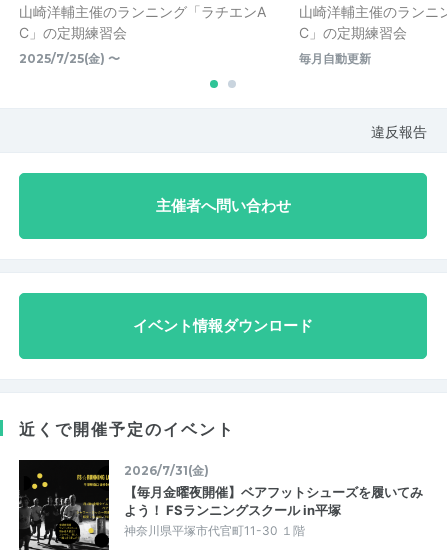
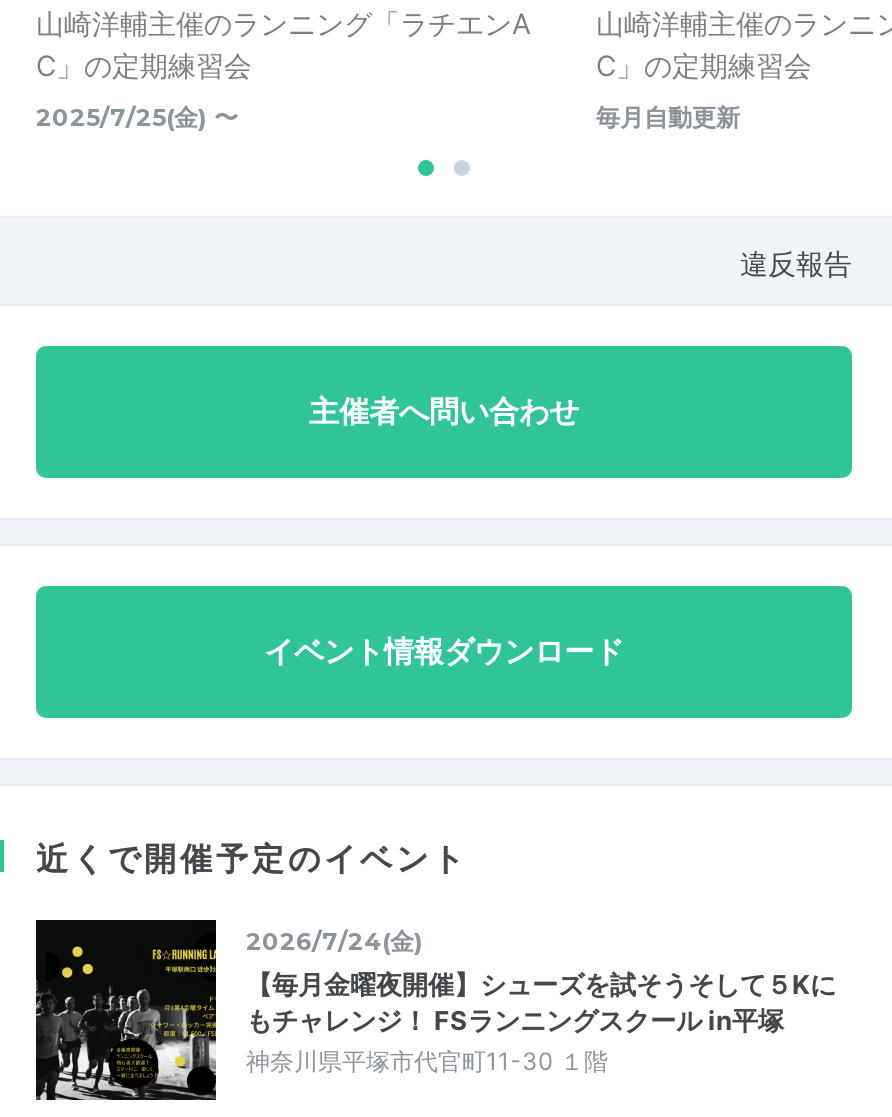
- 2026/7/31(金)
- 【毎月金曜夜開催】ベアフットシューズを履いてみ
- よう！ FSランニングスクール in平塚
+ 2026/7/24(金)
+ 【毎月金曜夜開催】シューズを試そうそして５Kに
+ もチャレンジ！ FSランニングスクール in平塚
